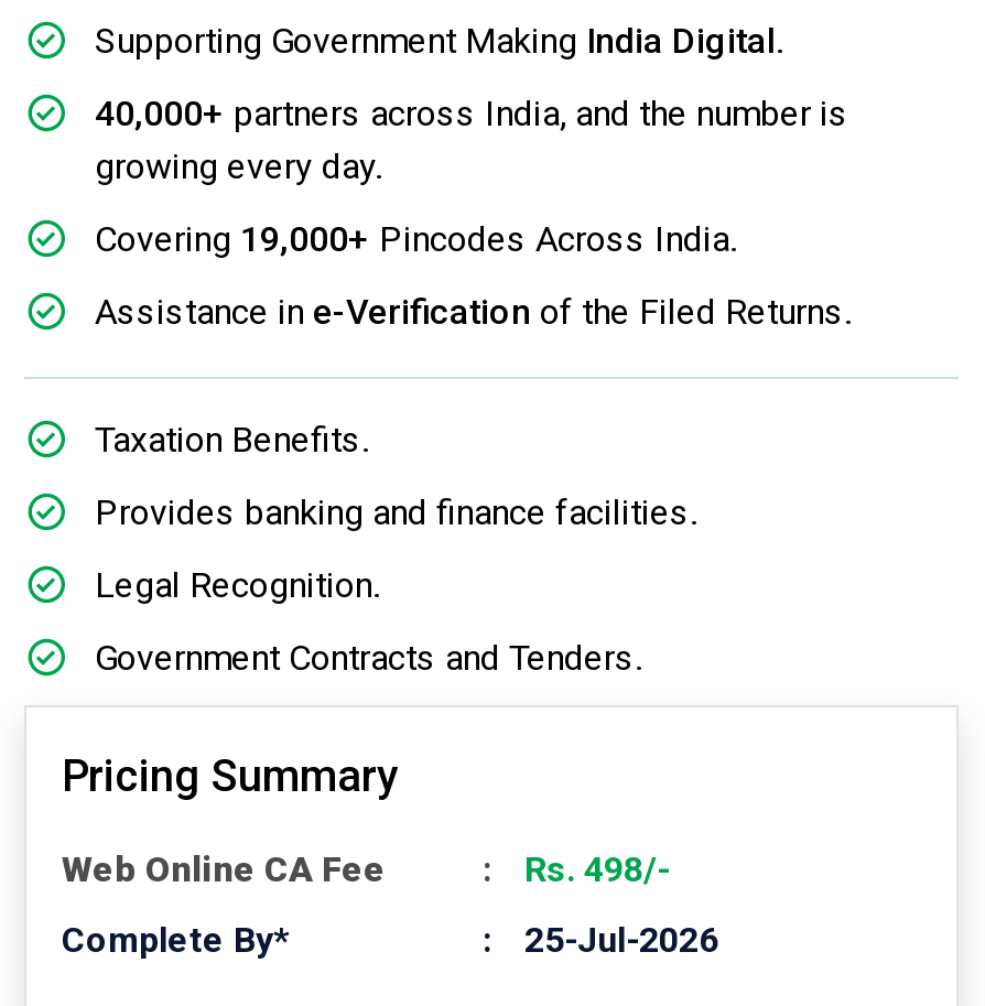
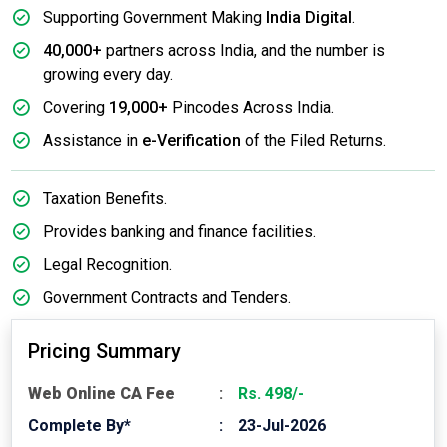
- 25-Jul-2026
+ 23-Jul-2026
